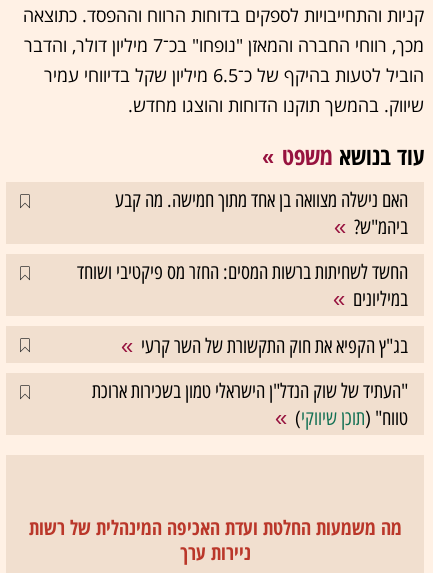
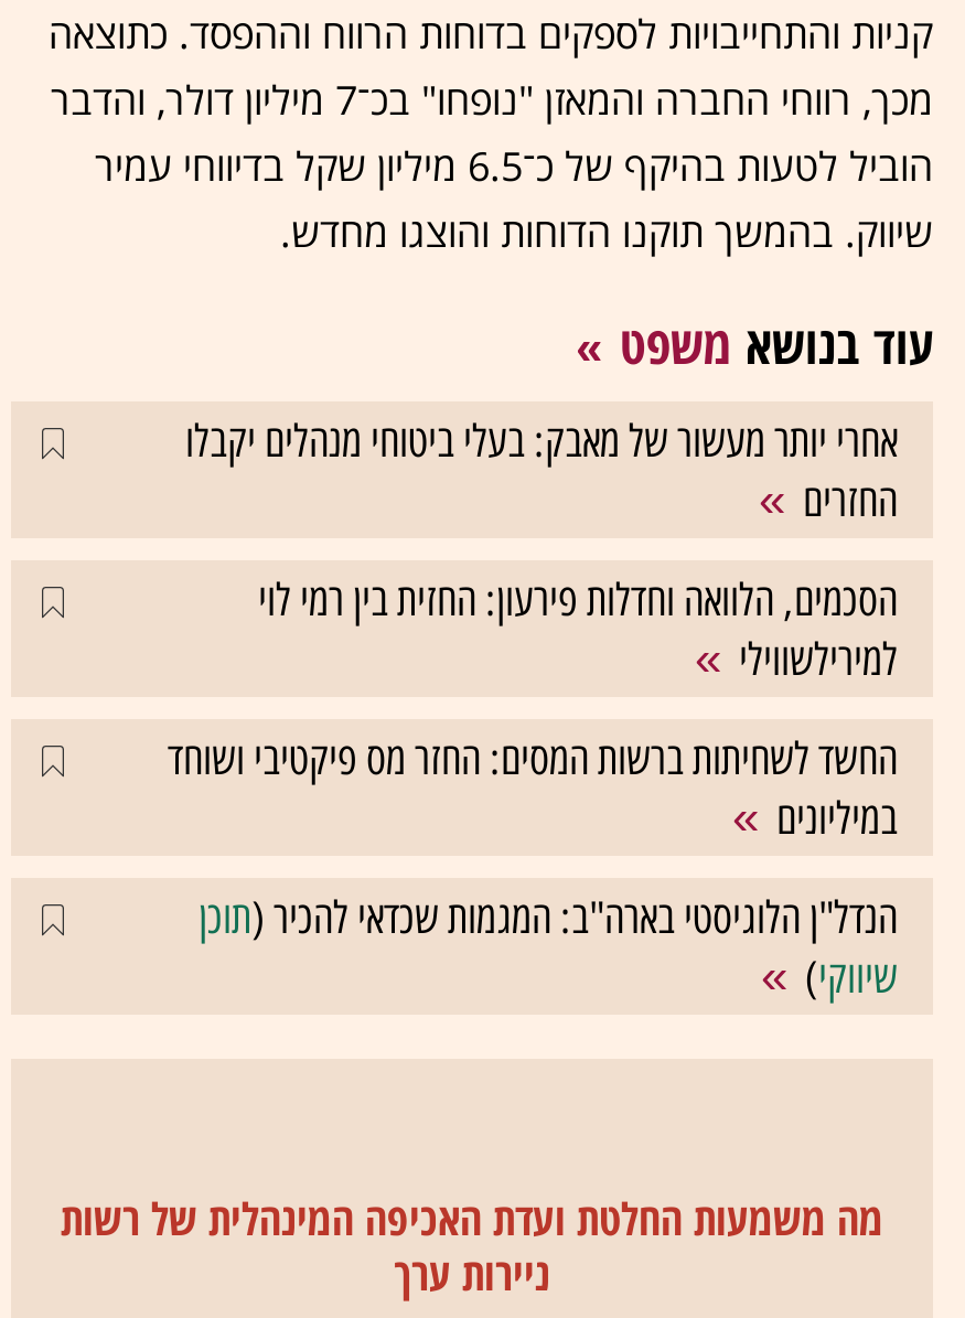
- האם נישלה מצוואה בן אחד מתוך חמישה. מה קבע
- ביהמ"ש?
+ אחרי יותר מעשור של מאבק: בעלי ביטוחי מנהלים יקבלו
+ החזרים
+ הסכמים, הלוואה וחדלות פירעון: החזית בין רמי לוי
+ למירילשווילי

moved down: החשד לשחיתות ברשות המסים: החזר מס פיקטיבי ושוחד | במיליונים

- בג"ץ הקפיא את חוק התקשורת של השר קרעי
- "העתיד של שוק הנדל"ן הישראלי טמון בשכירות ארוכת
- טווח" (תוכן שיווקי)
+ הנדל"ן הלוגיסטי בארה"ב: המגמות שכדאי להכיר (תוכן
+ שיווקי)
